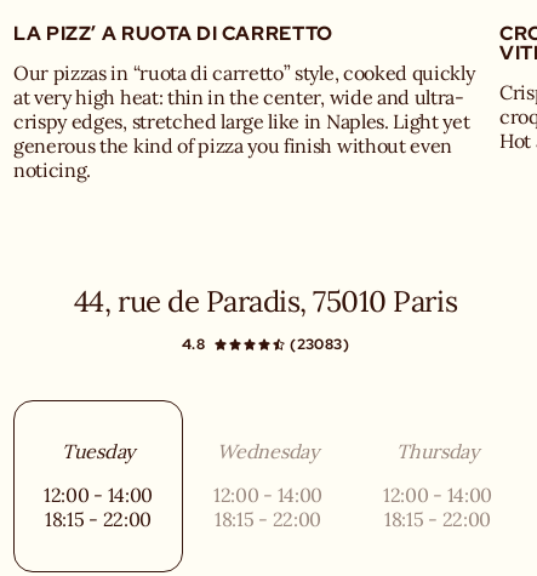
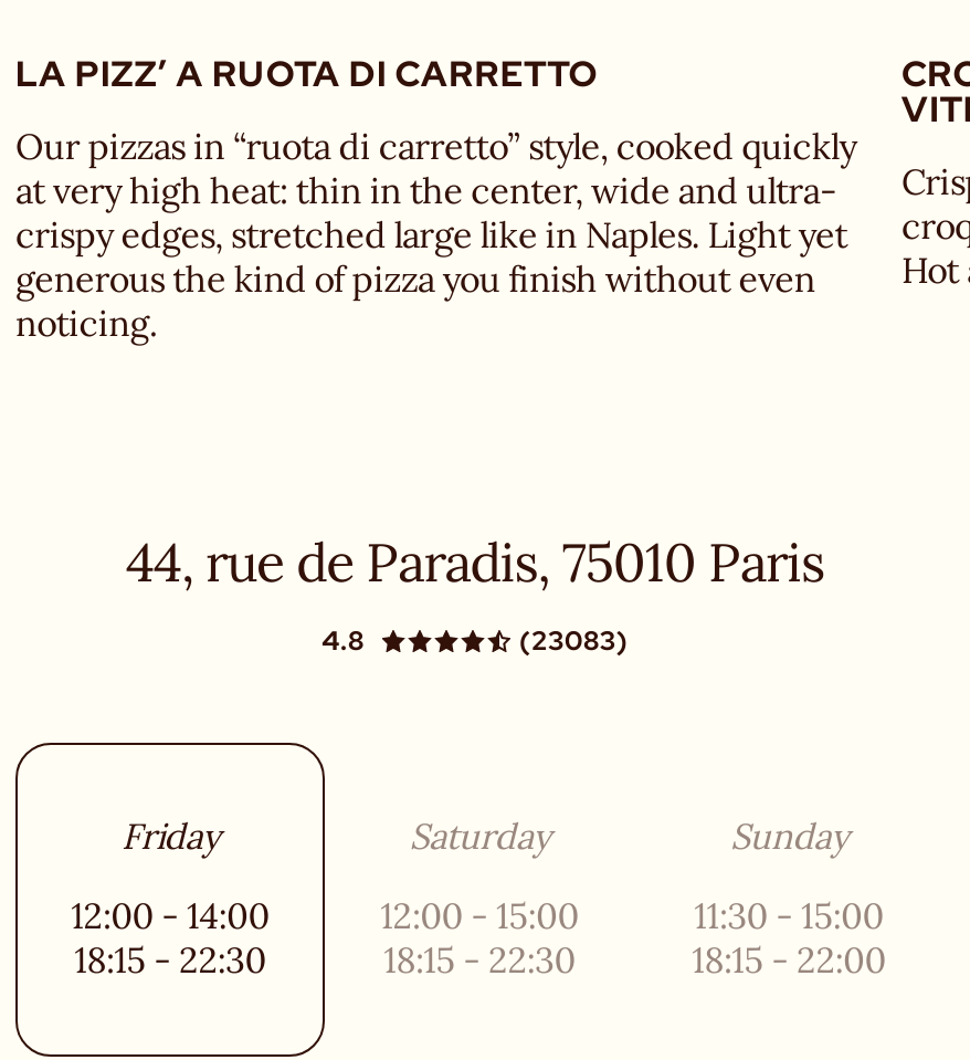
- Tuesday
+ Friday

- Wednesday
+ Saturday

- Thursday
+ Sunday

- 12:00 - 14:00
- 18:15 - 22:00
+ 12:00 - 15:00
+ 18:15 - 22:30

- 12:00 - 14:00
+ 11:30 - 15:00

- 18:15 - 22:00
+ 18:15 - 22:30
